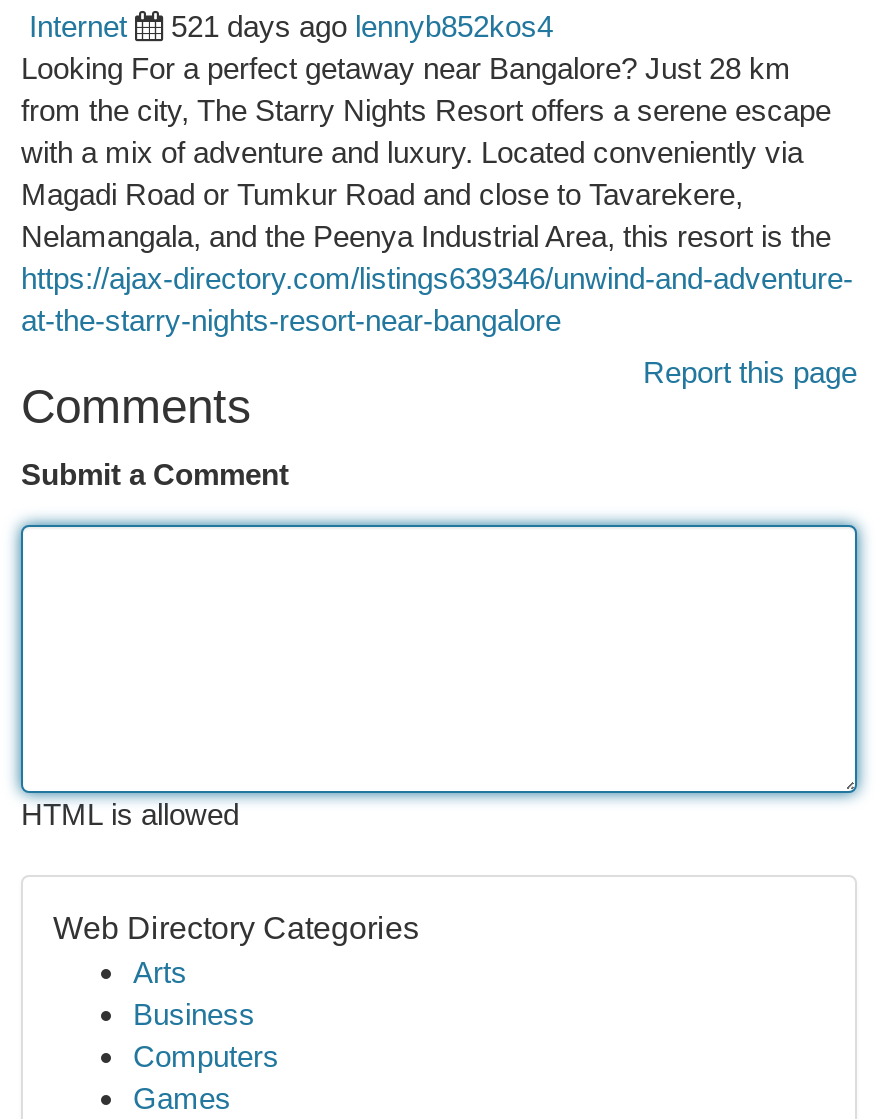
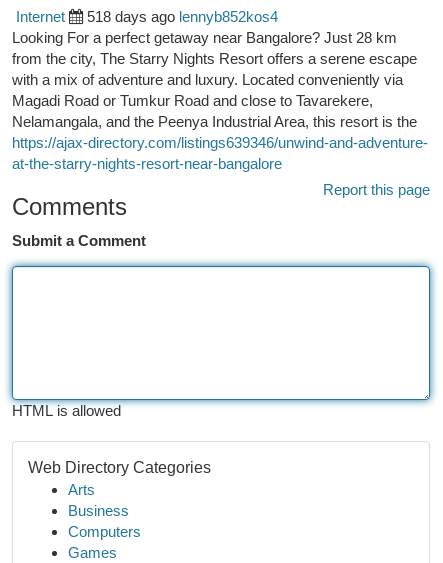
- 521 days ago lennyb852kos4
+ 518 days ago lennyb852kos4
